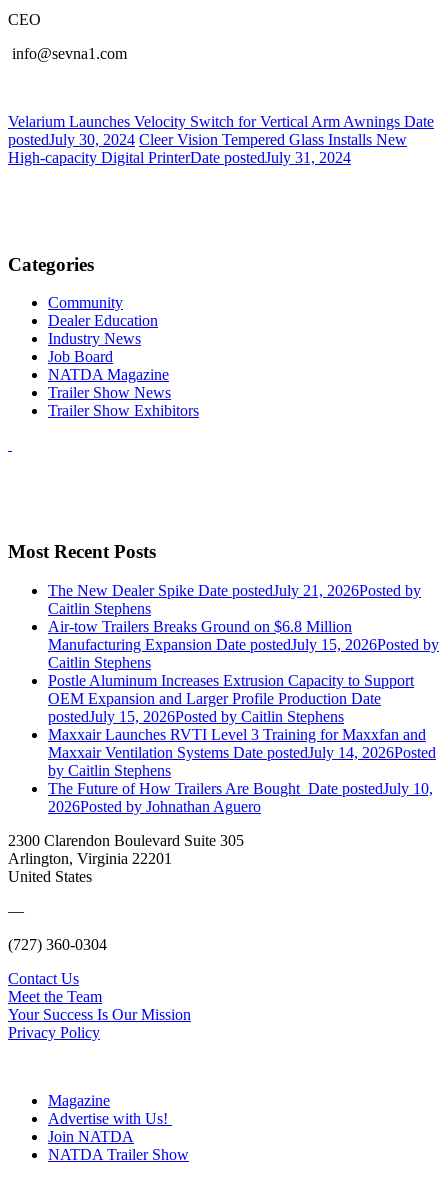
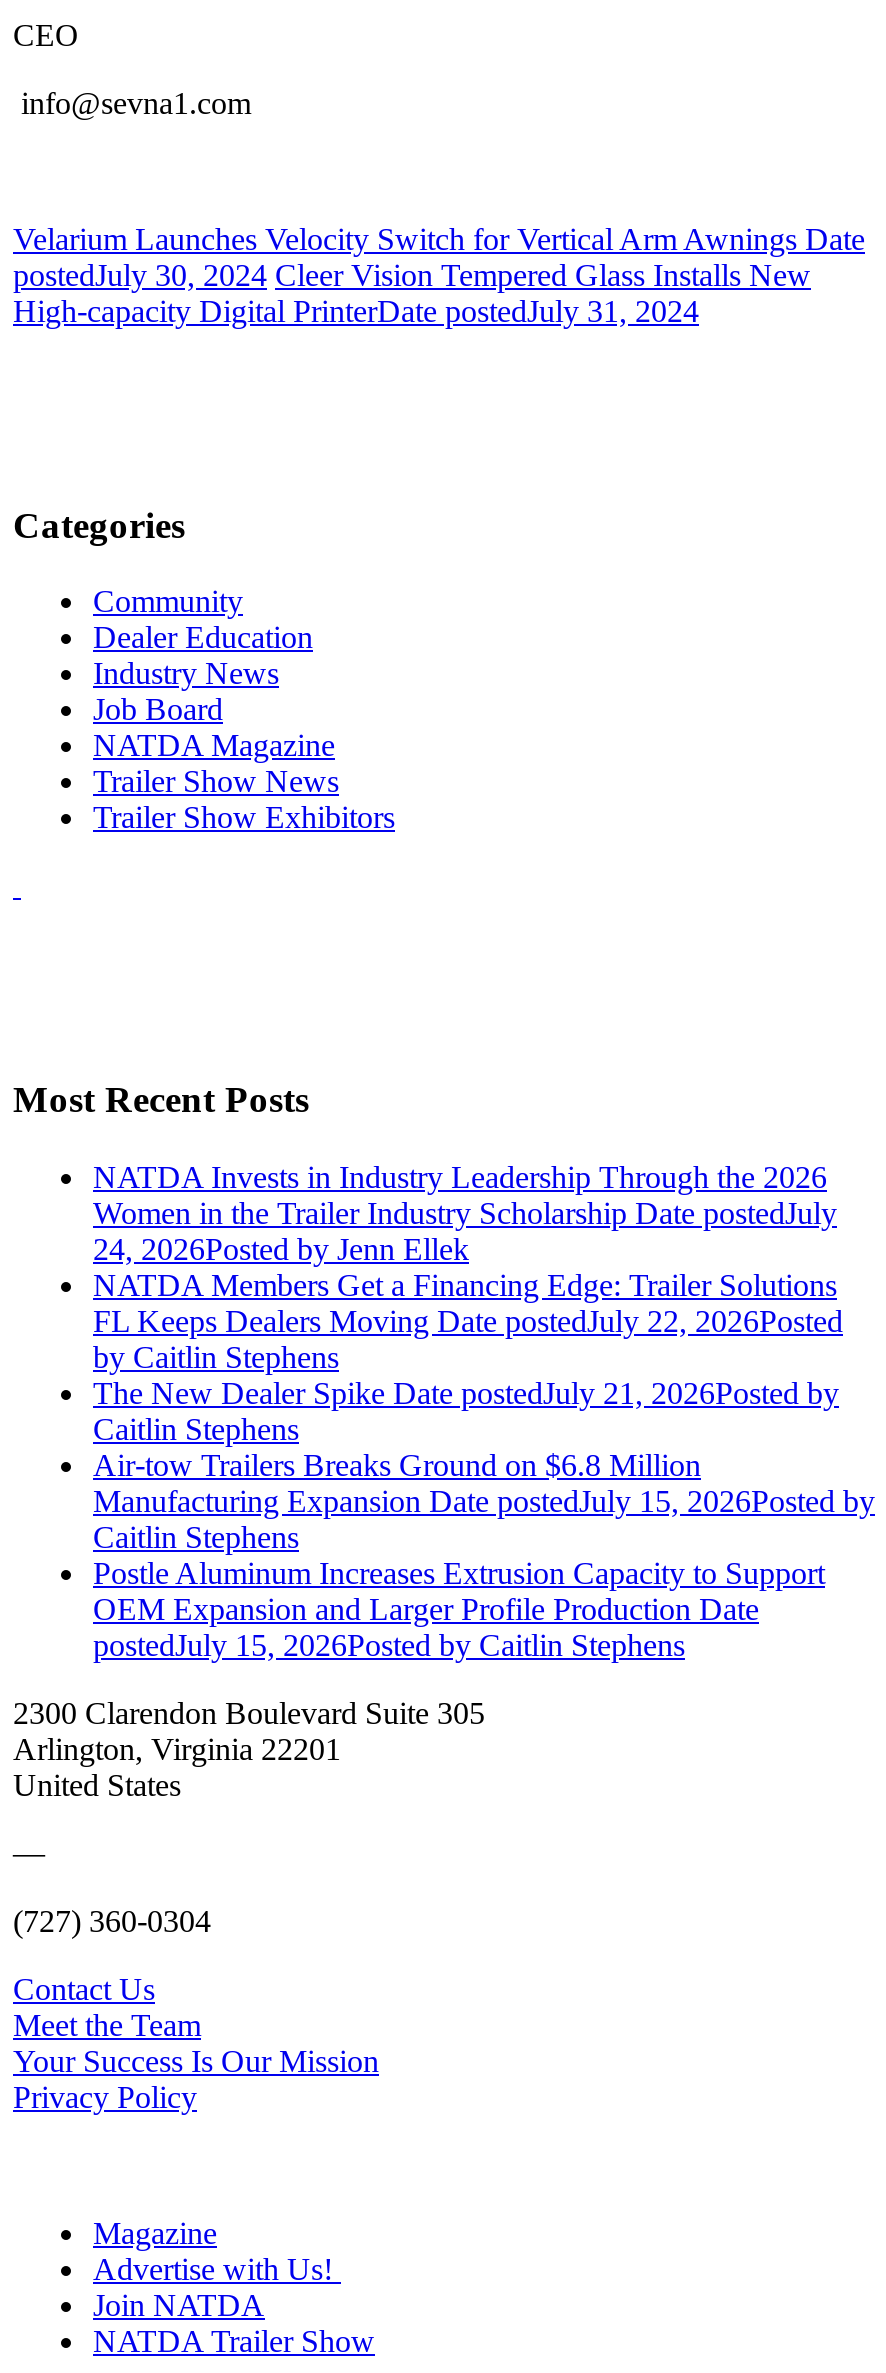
+ NATDA Invests in Industry Leadership Through the 2026
+ Women in the Trailer Industry Scholarship Date postedJuly
+ 24, 2026Posted by Jenn Ellek
+ NATDA Members Get a Financing Edge: Trailer Solutions
+ FL Keeps Dealers Moving Date postedJuly 22, 2026Posted

moved down: The New Dealer Spike Date postedJuly 21, 2026Posted by | Caitlin Stephens | Air-tow Trailers Breaks Ground on $6.8 Million | Manufacturing Expansion Date postedJuly 15, 2026Posted by | Caitlin Stephens | Postle Aluminum Increases Extrusion Capacity to Support | OEM Expansion and Larger Profile Production Date | postedJuly 15, 2026Posted by Caitlin Stephens

- Maxxair Launches RVTI Level 3 Training for Maxxfan and
- Maxxair Ventilation Systems Date postedJuly 14, 2026Posted
- The Future of How Trailers Are Bought Date postedJuly 10,
- 2026Posted by Johnathan Aguero

moved up: by Caitlin Stephens
